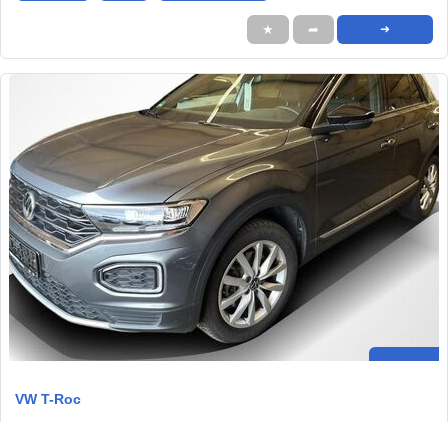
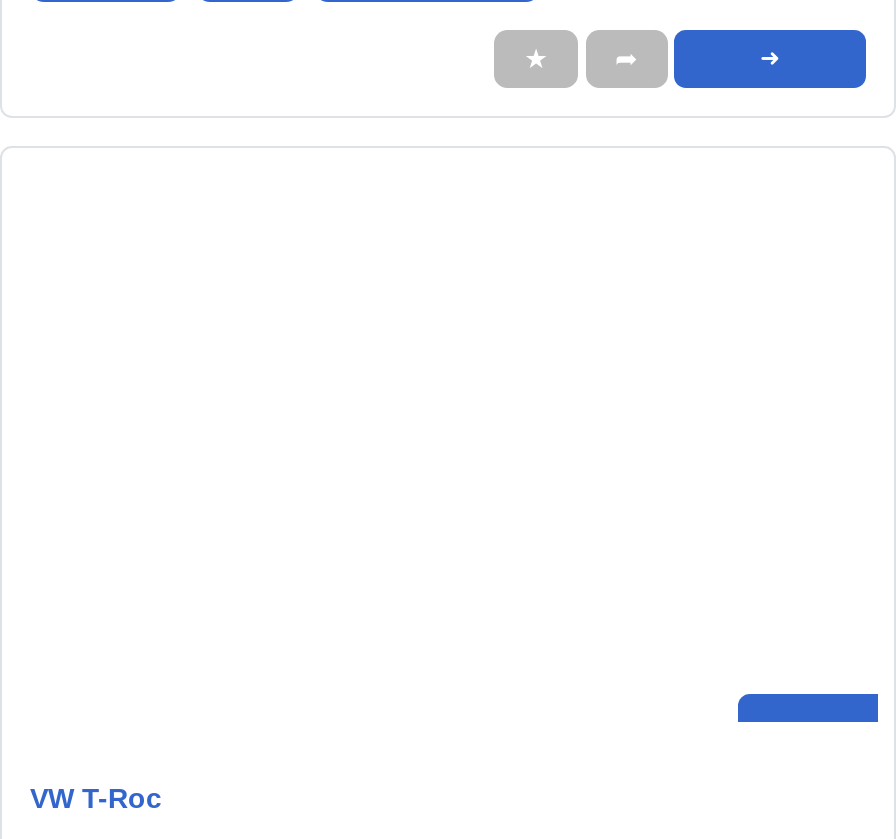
- [image]
